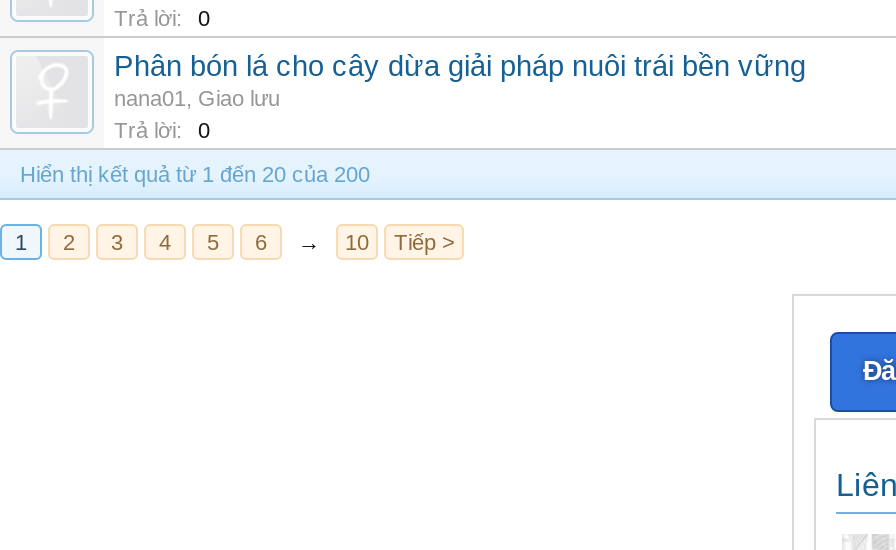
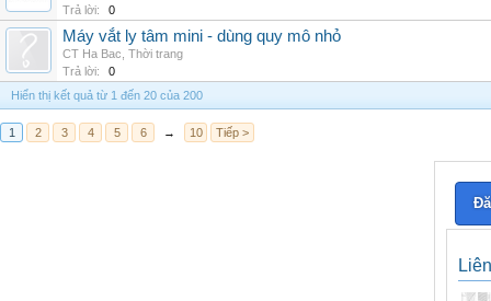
- Phân bón lá cho cây dừa giải pháp nuôi trái bền vững
- nana01, Giao lưu
+ Máy vắt ly tâm mini - dùng quy mô nhỏ
+ CT Ha Bac, Thời trang
